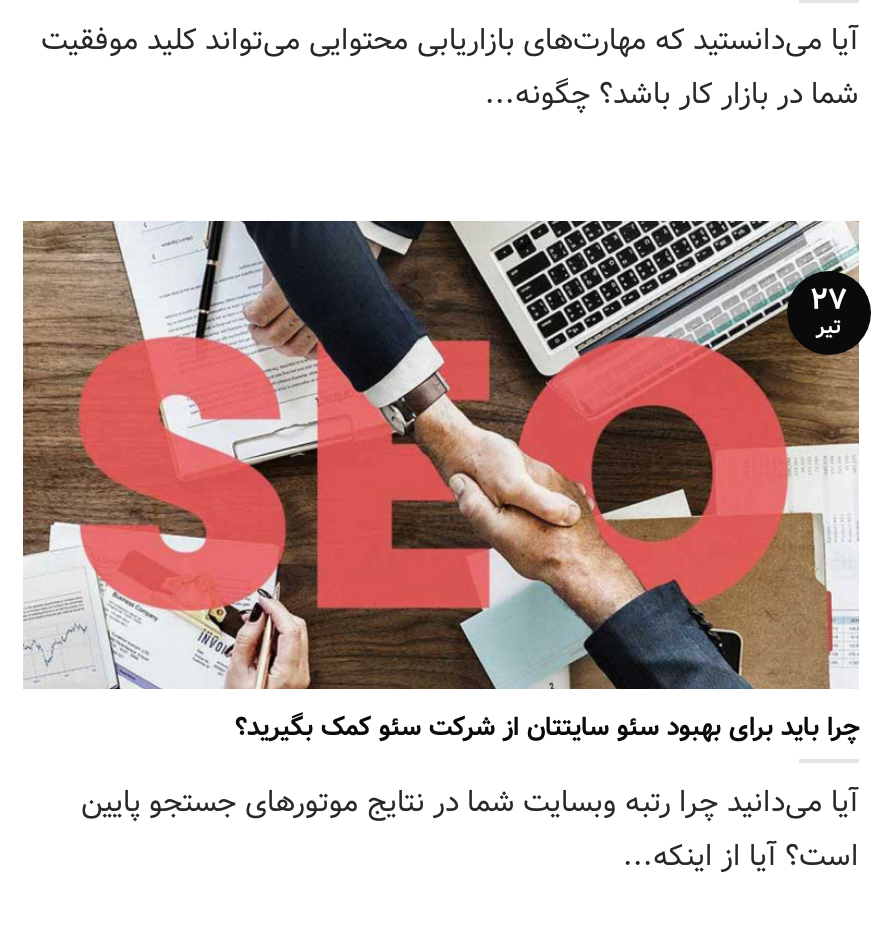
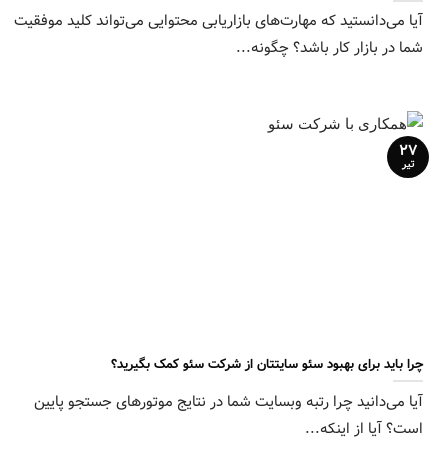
- [image]
